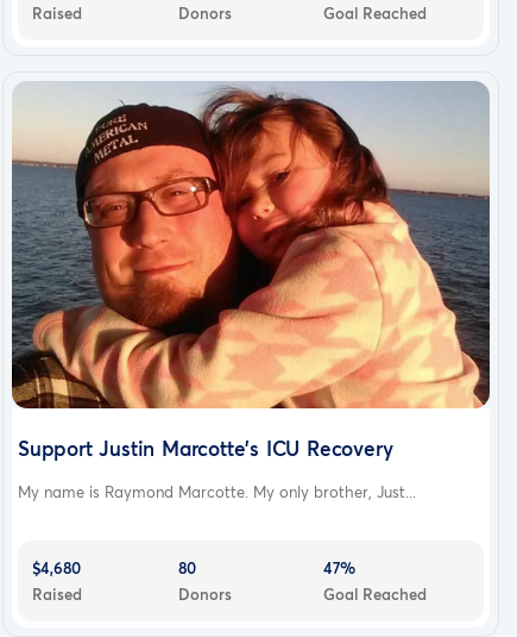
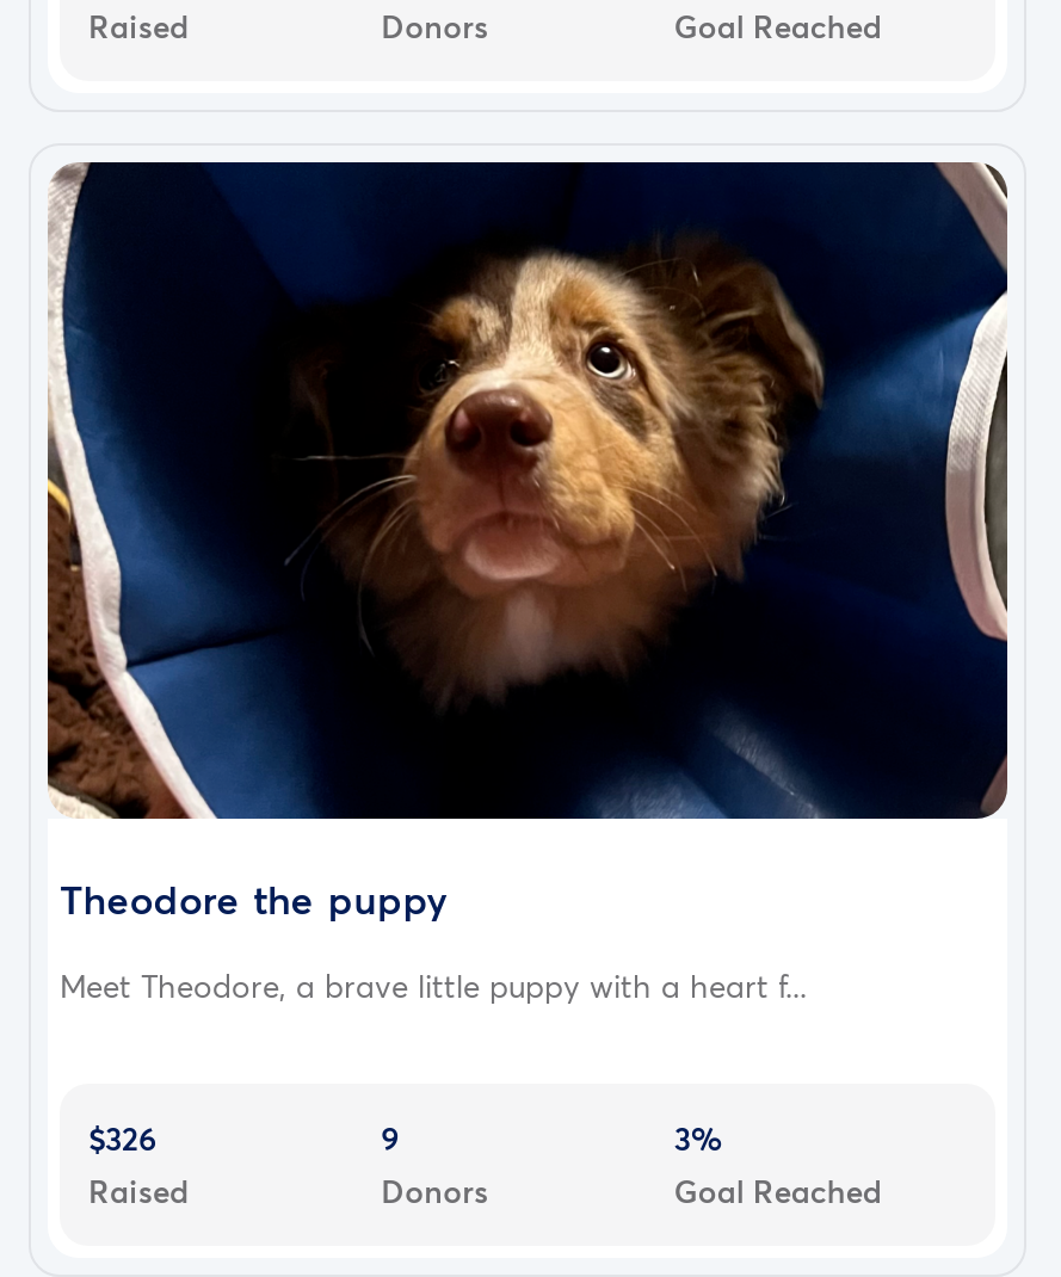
- [image]
- Support Justin Marcotte's ICU Recovery
+ [image]
+ Theodore the puppy

- My name is Raymond Marcotte. My only brother, Just...
+ Meet Theodore, a brave little puppy with a heart f...

- $4,680
+ $326

- 80
+ 9

- 47%
+ 3%
